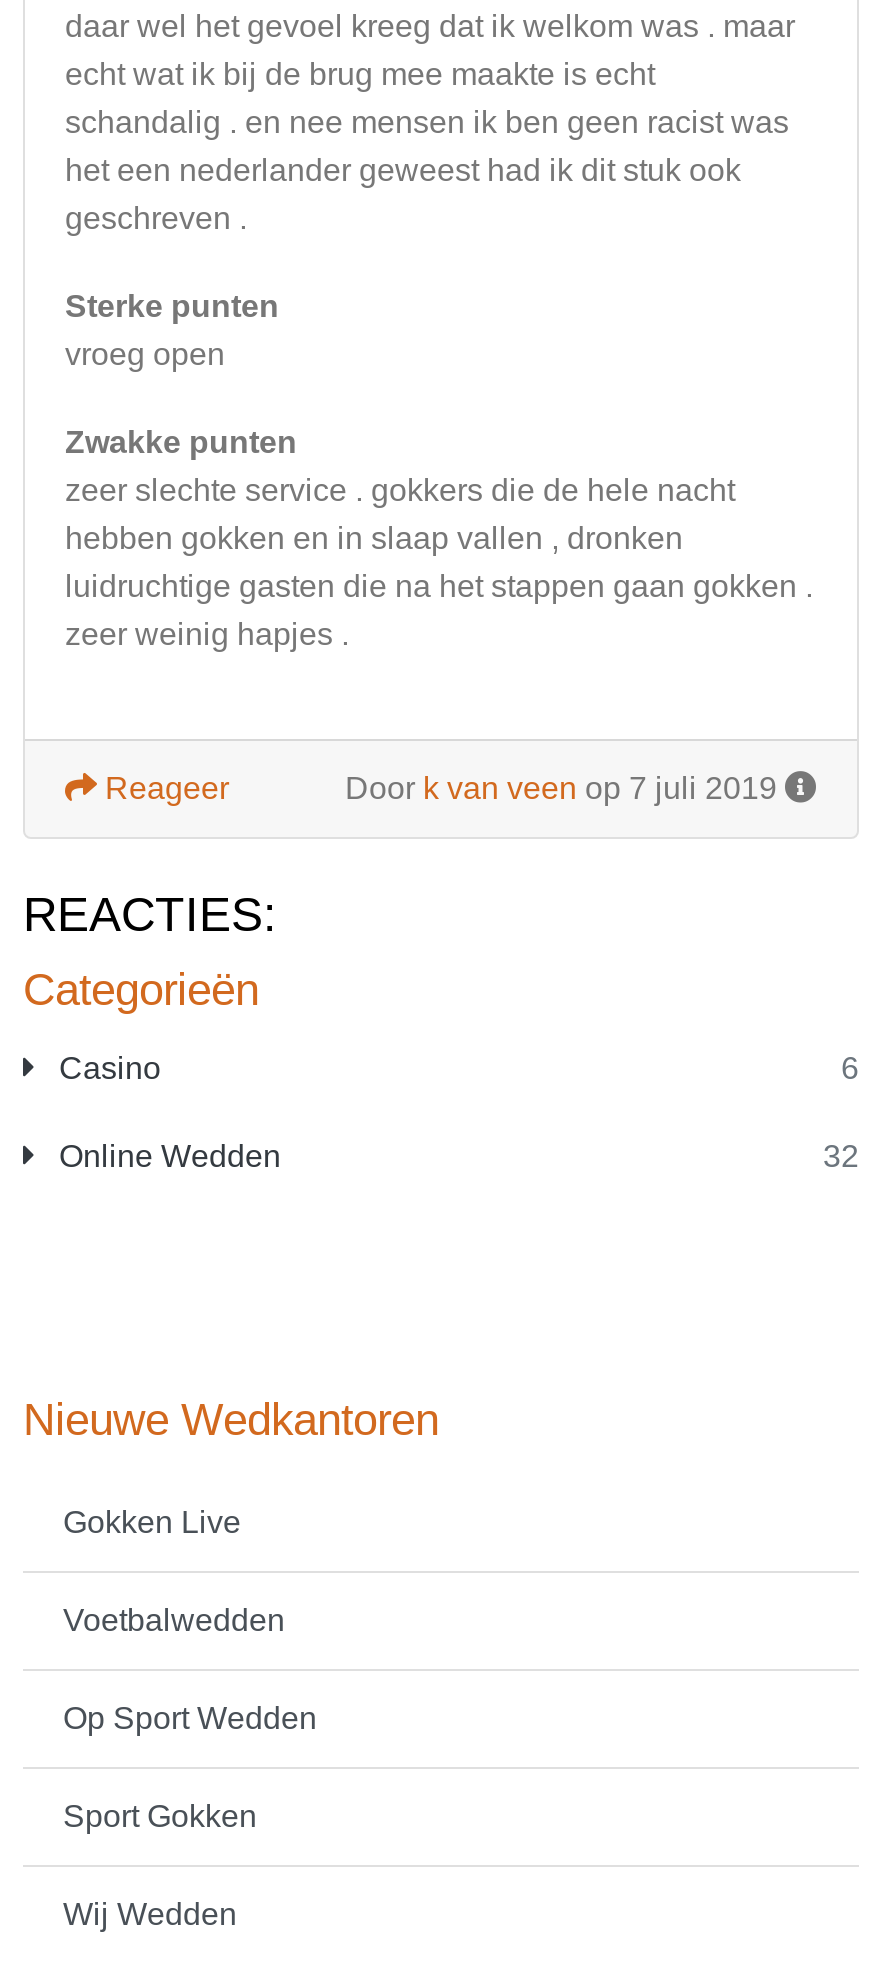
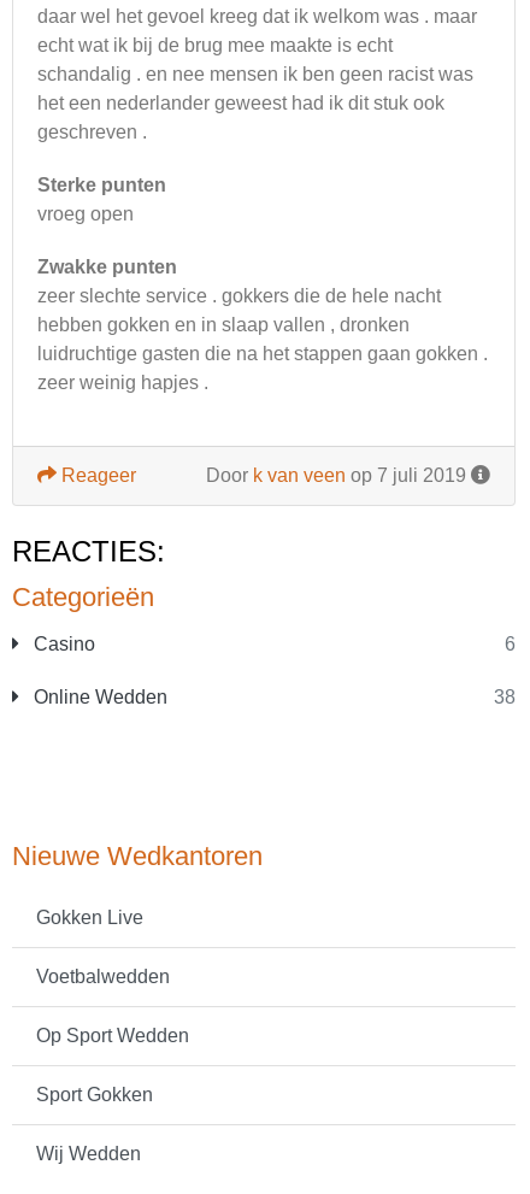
- 32
+ 38
